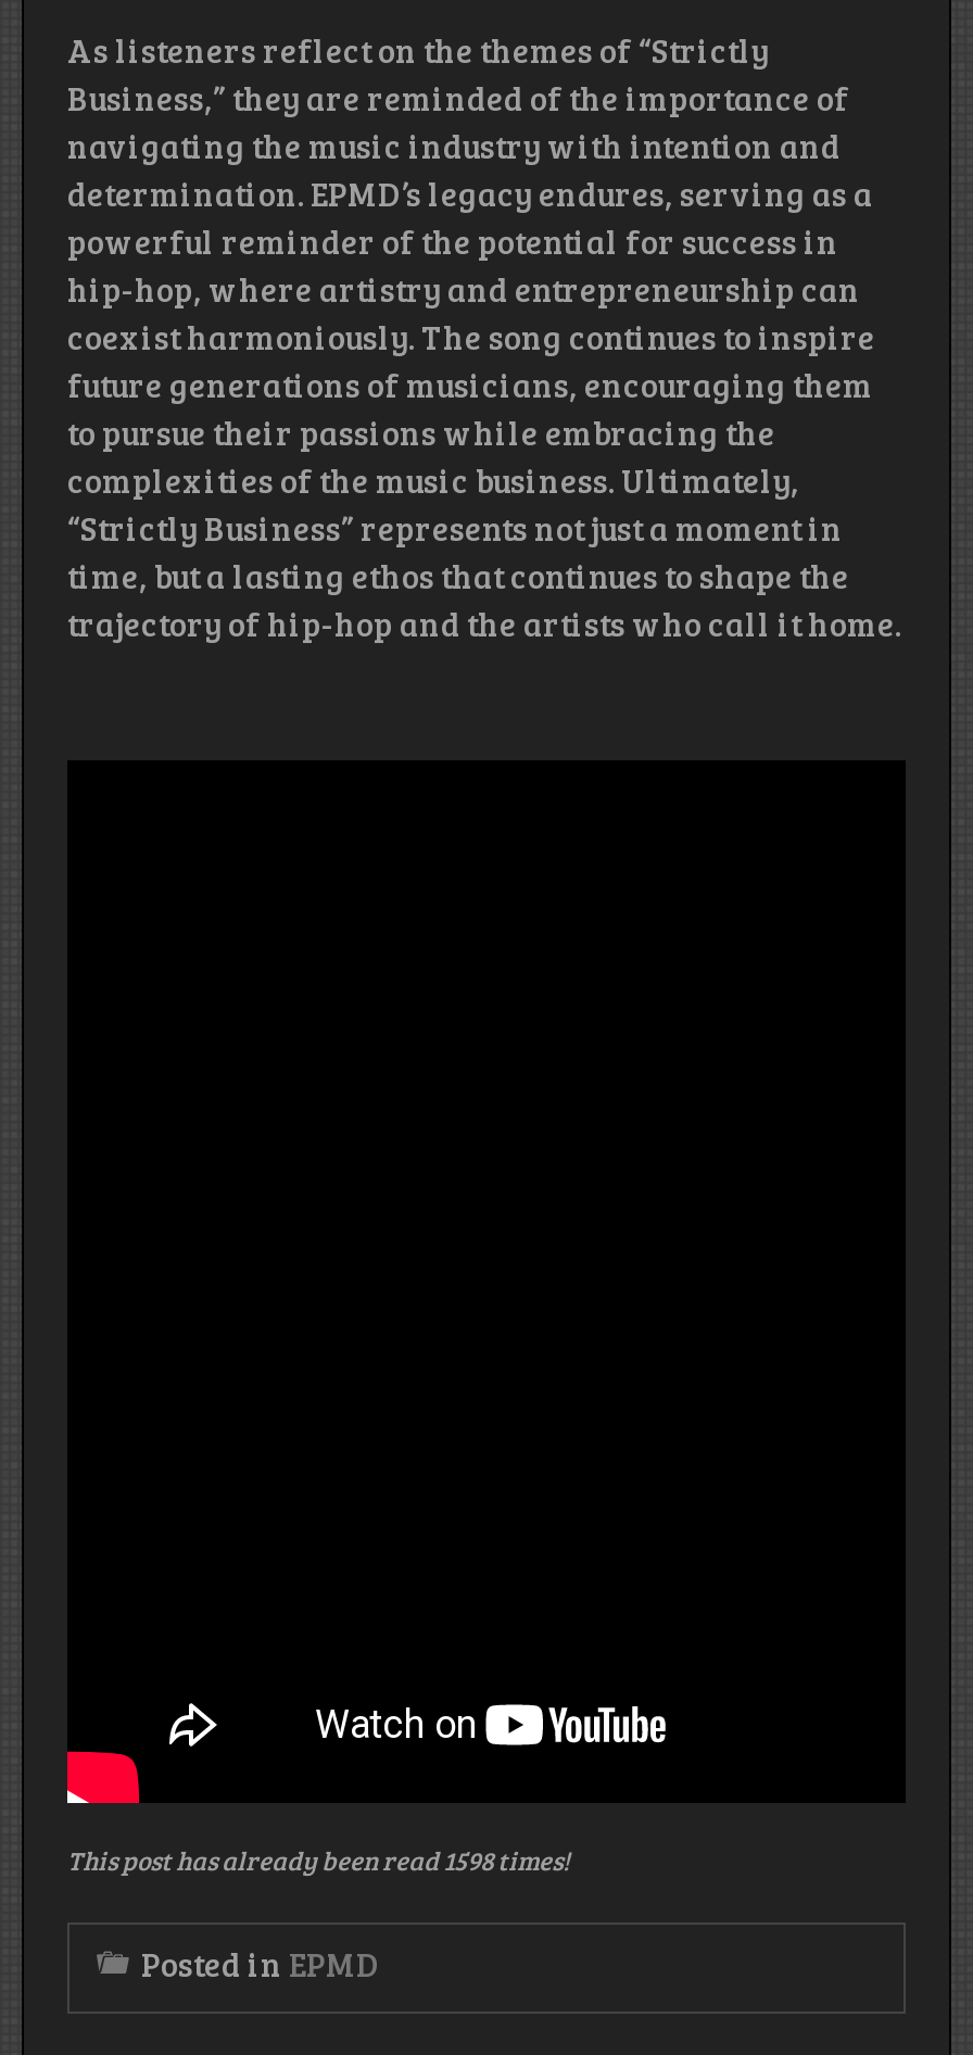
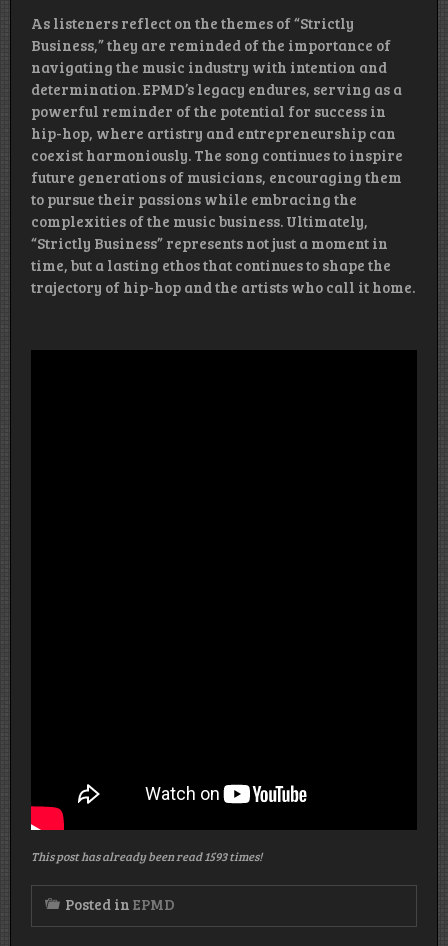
- This post has already been read 1598 times!
+ This post has already been read 1593 times!
